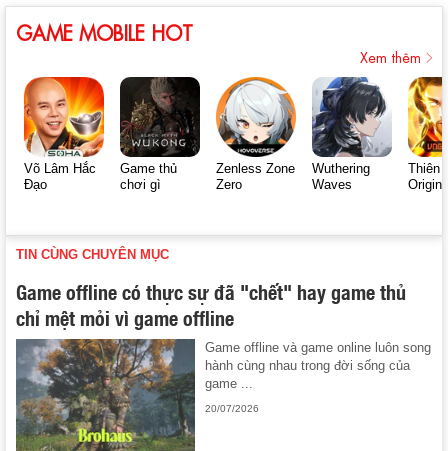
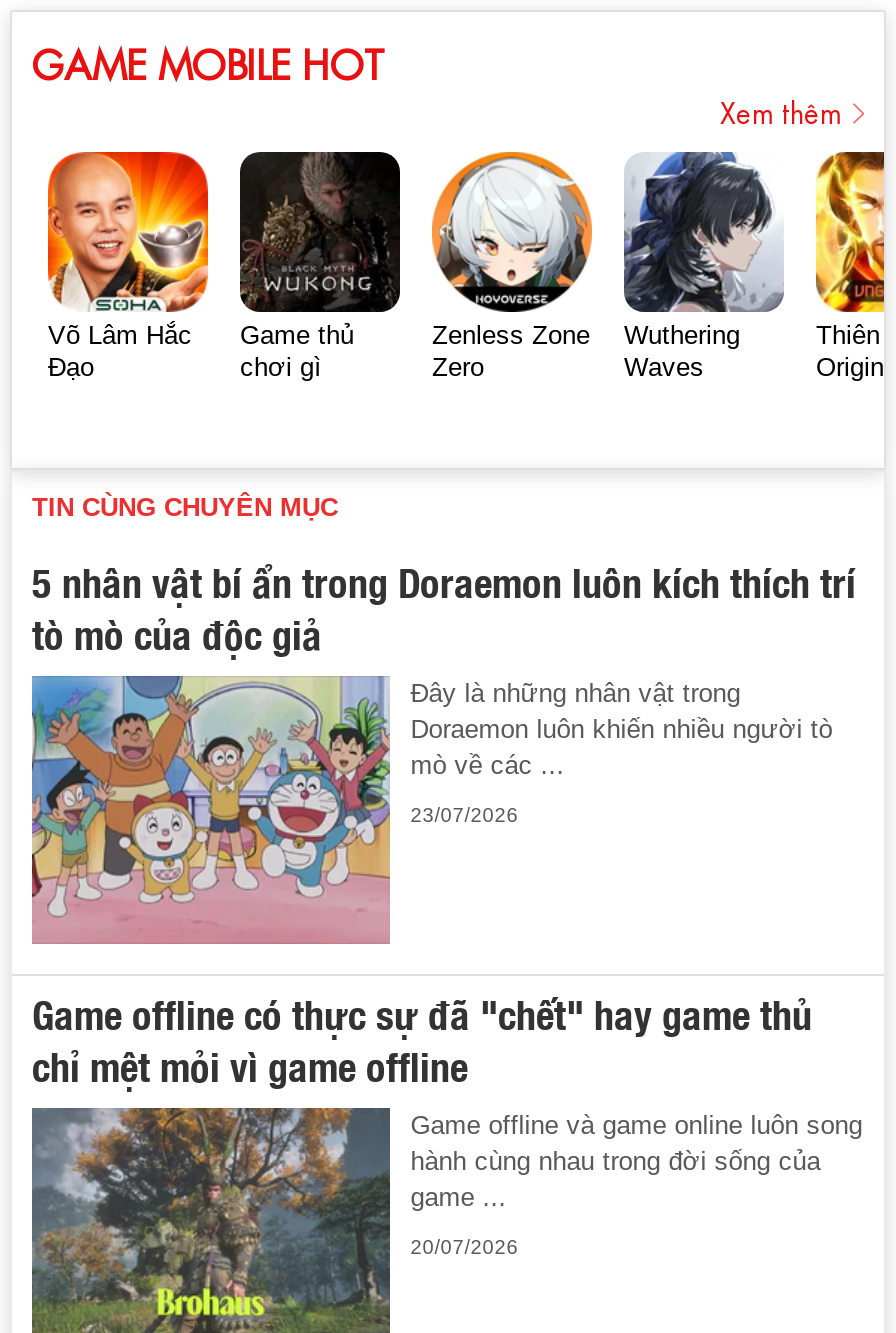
+ [image]
+ 5 nhân vật bí ẩn trong Doraemon luôn kích thích trí
+ tò mò của độc giả
+ Đây là những nhân vật trong
+ Doraemon luôn khiến nhiều người tò
+ mò về các ...
+ 23/07/2026
